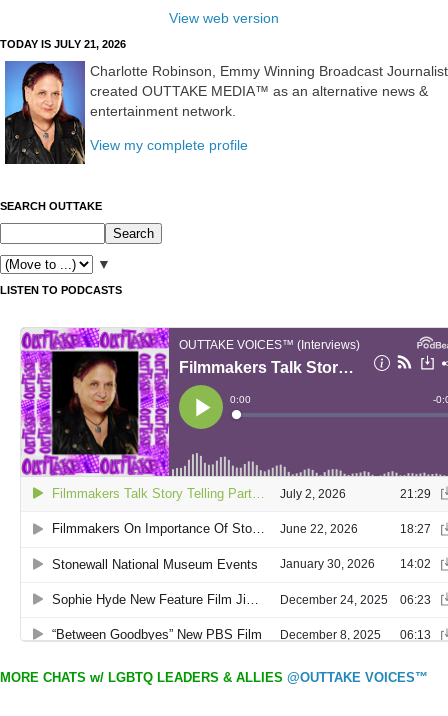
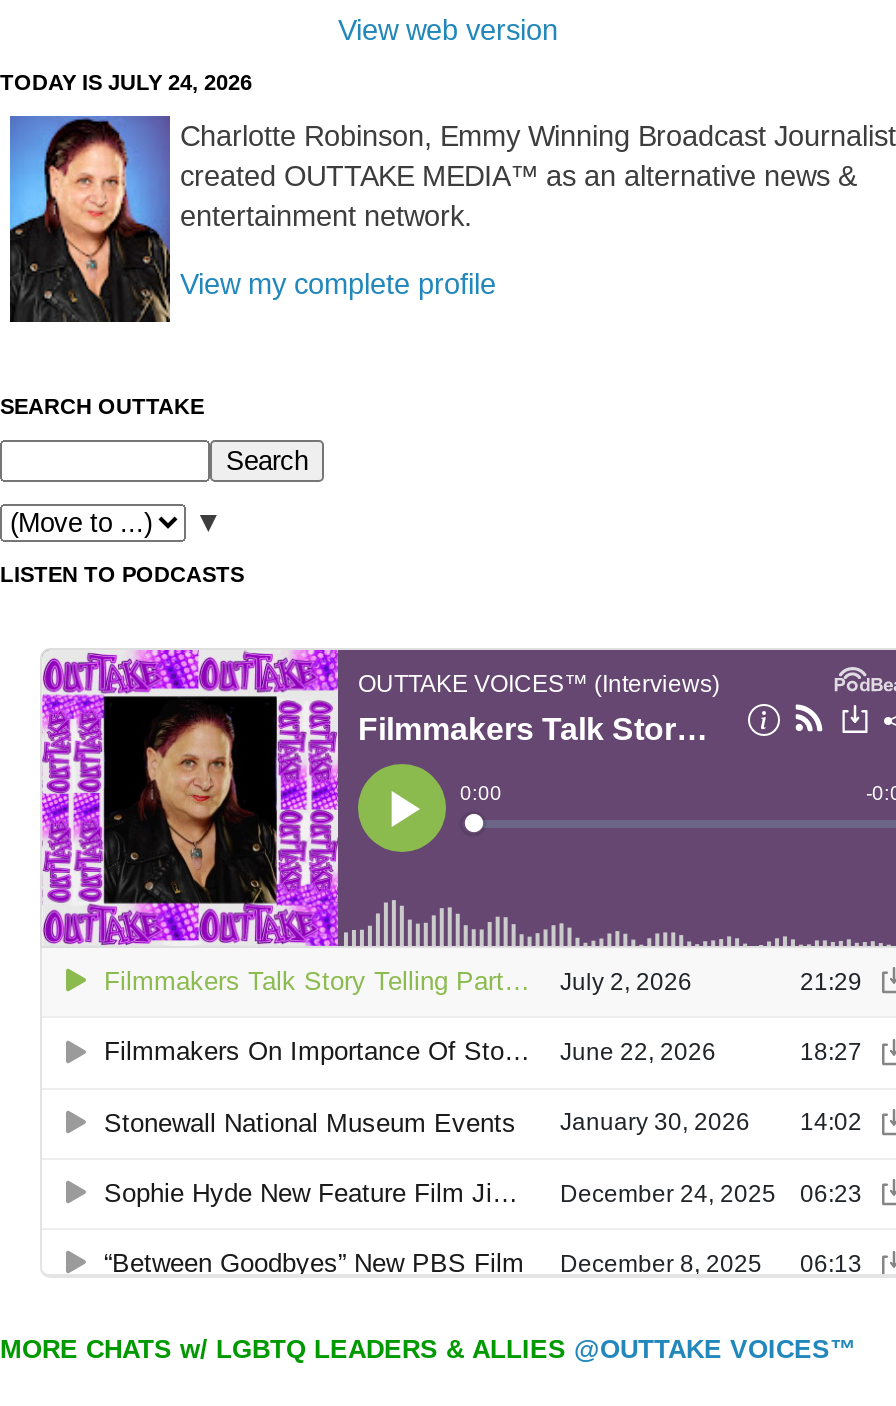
- TODAY IS JULY 21, 2026
+ TODAY IS JULY 24, 2026
